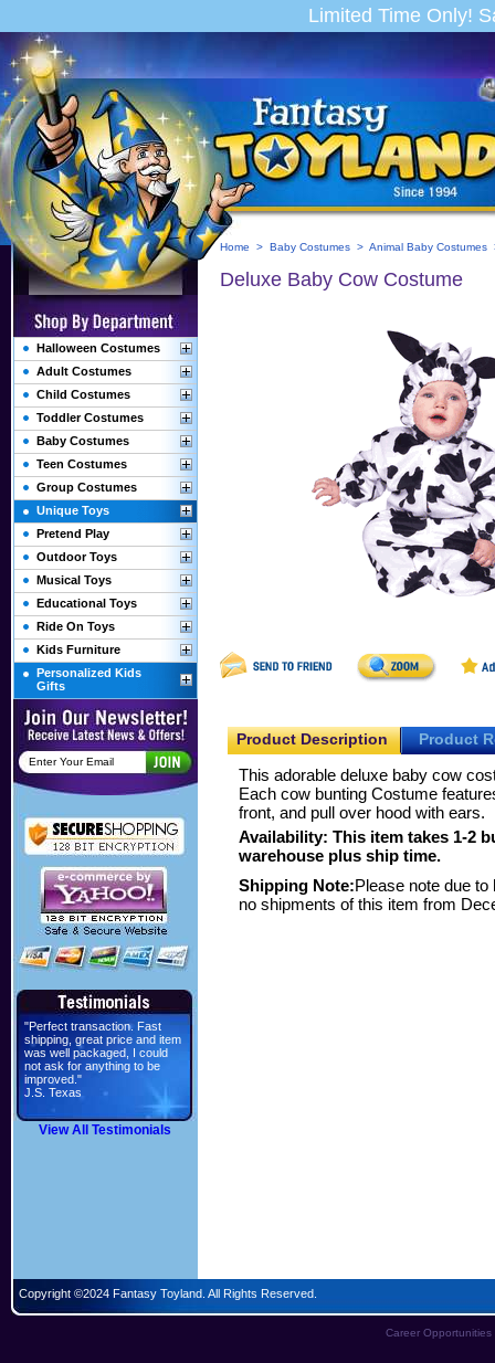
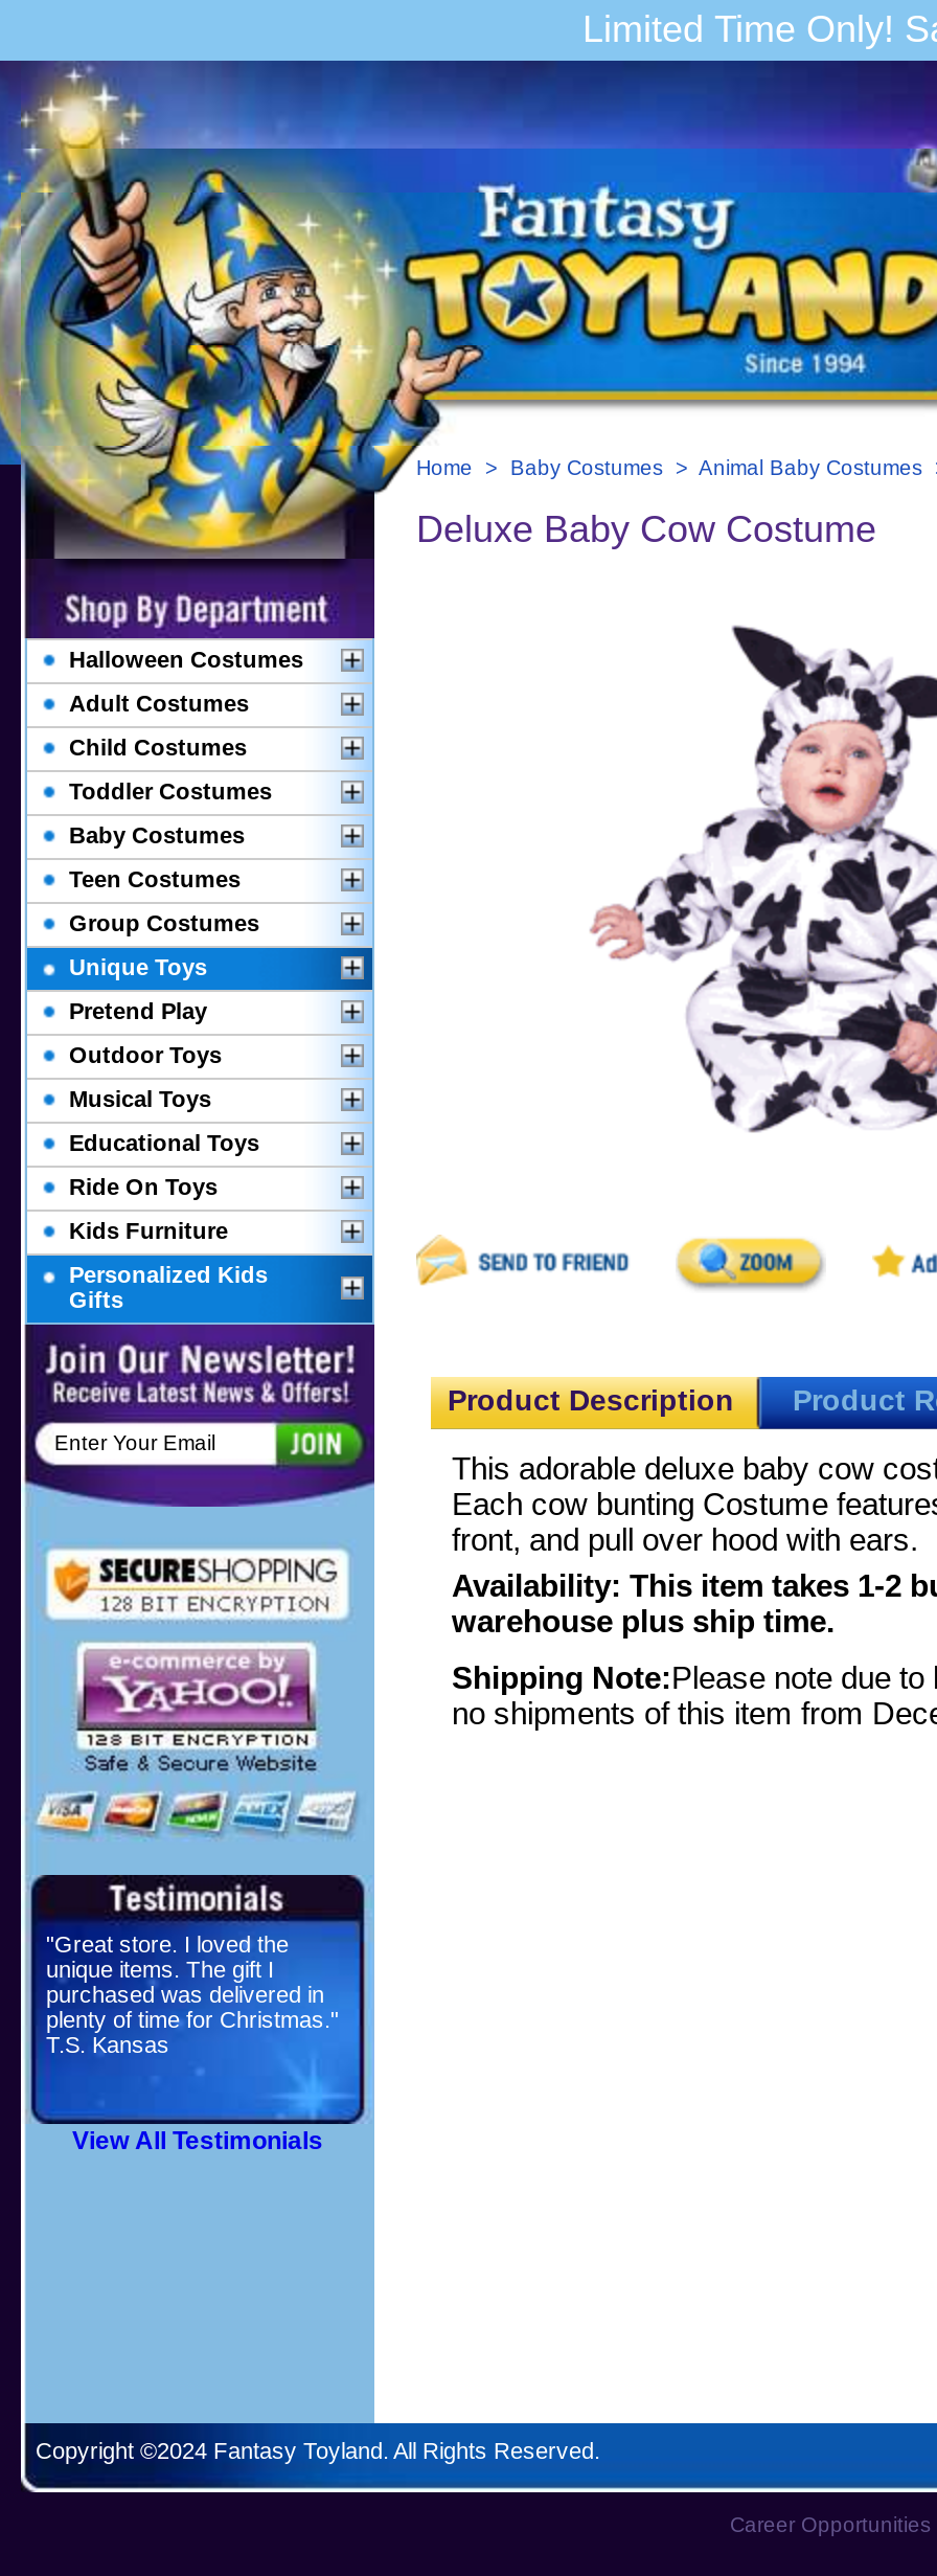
- "Perfect transaction. Fast
- shipping, great price and item
- was well packaged, I could
- not ask for anything to be
- improved."
- J.S. Texas
+ "Great store. I loved the
+ unique items. The gift I
+ purchased was delivered in
+ plenty of time for Christmas."
+ T.S. Kansas
